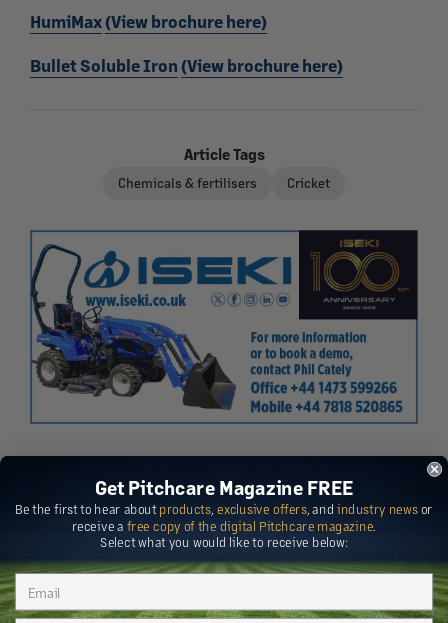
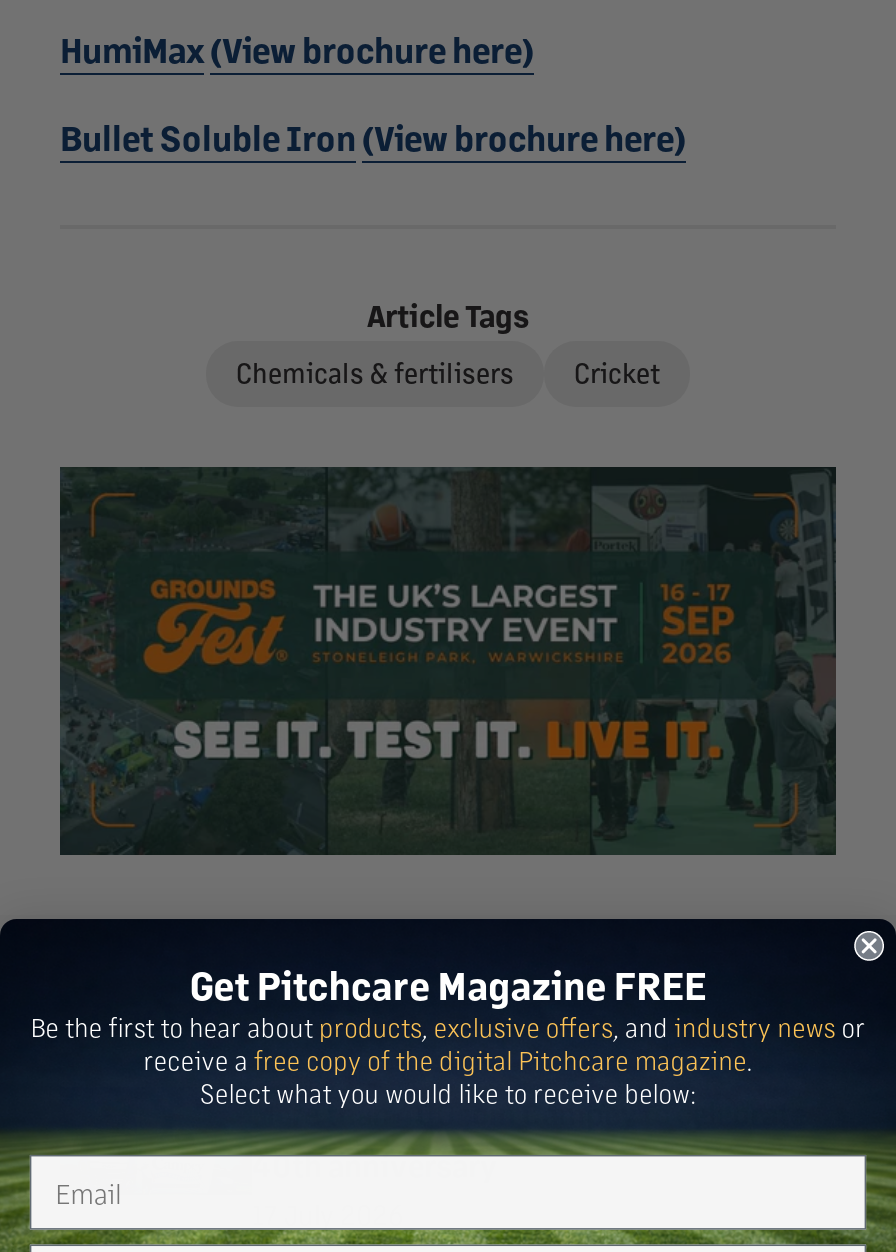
- [image]
+ [image]
